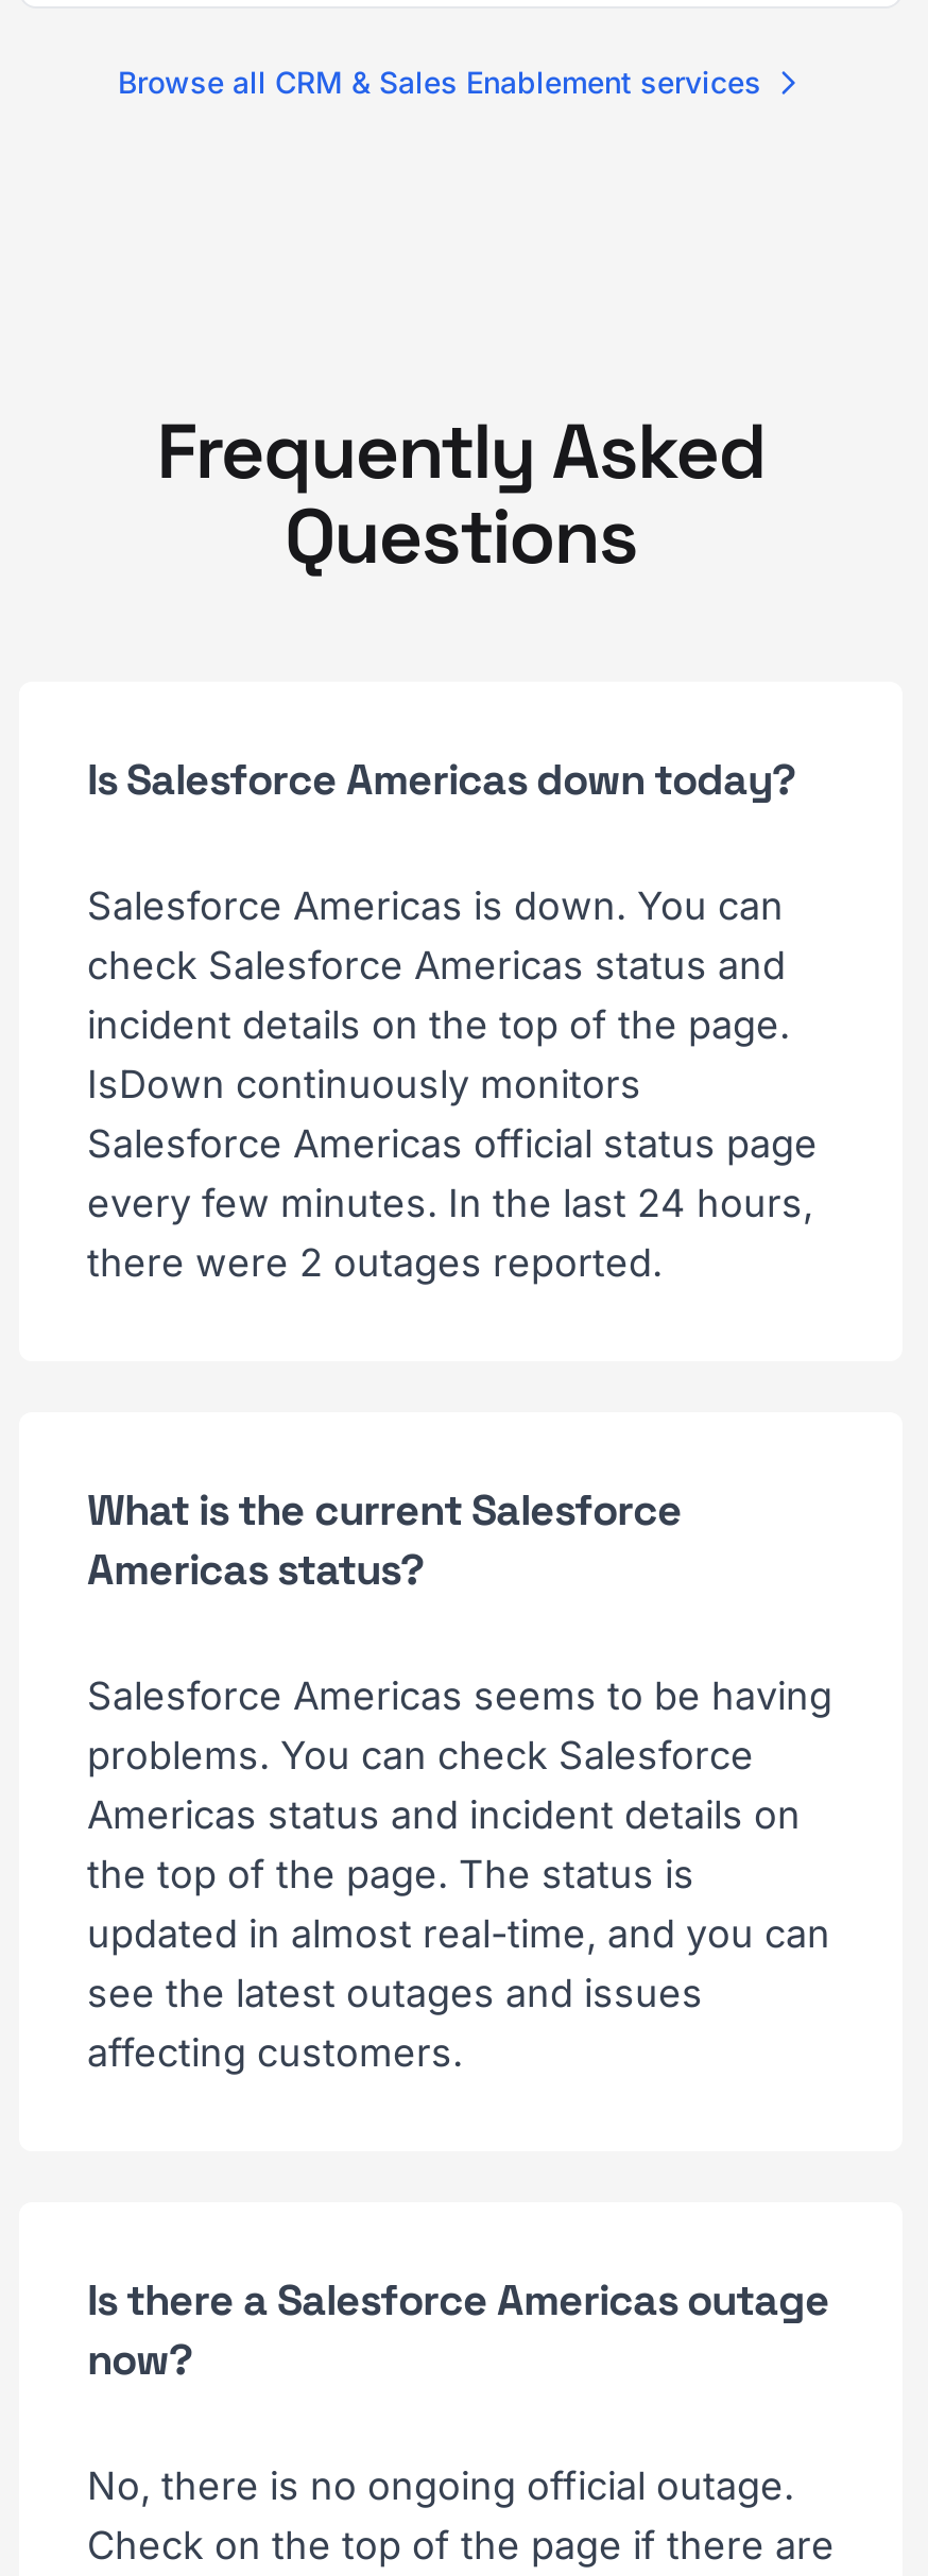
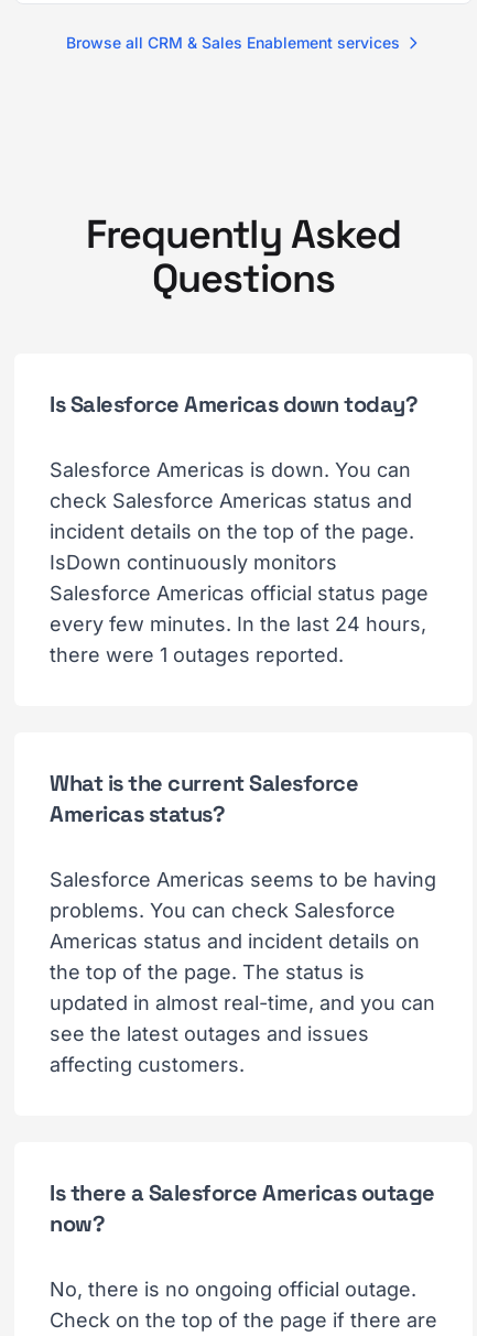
- there were 2 outages reported.
+ there were 1 outages reported.
